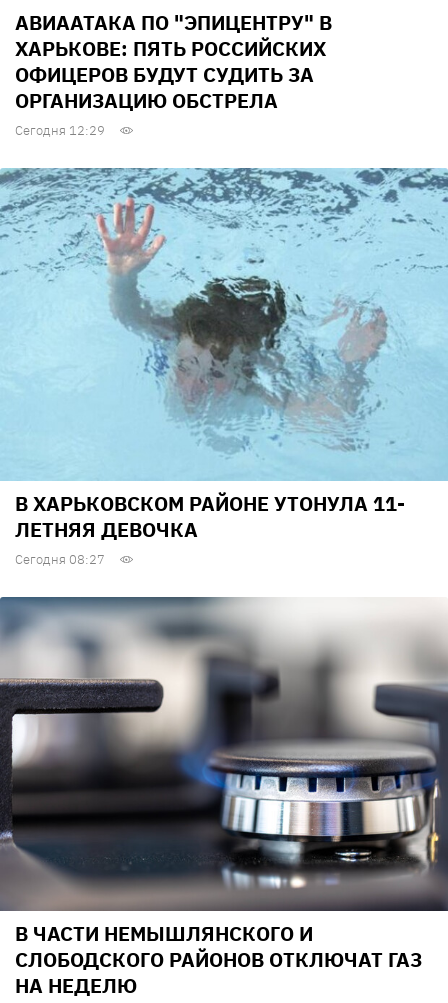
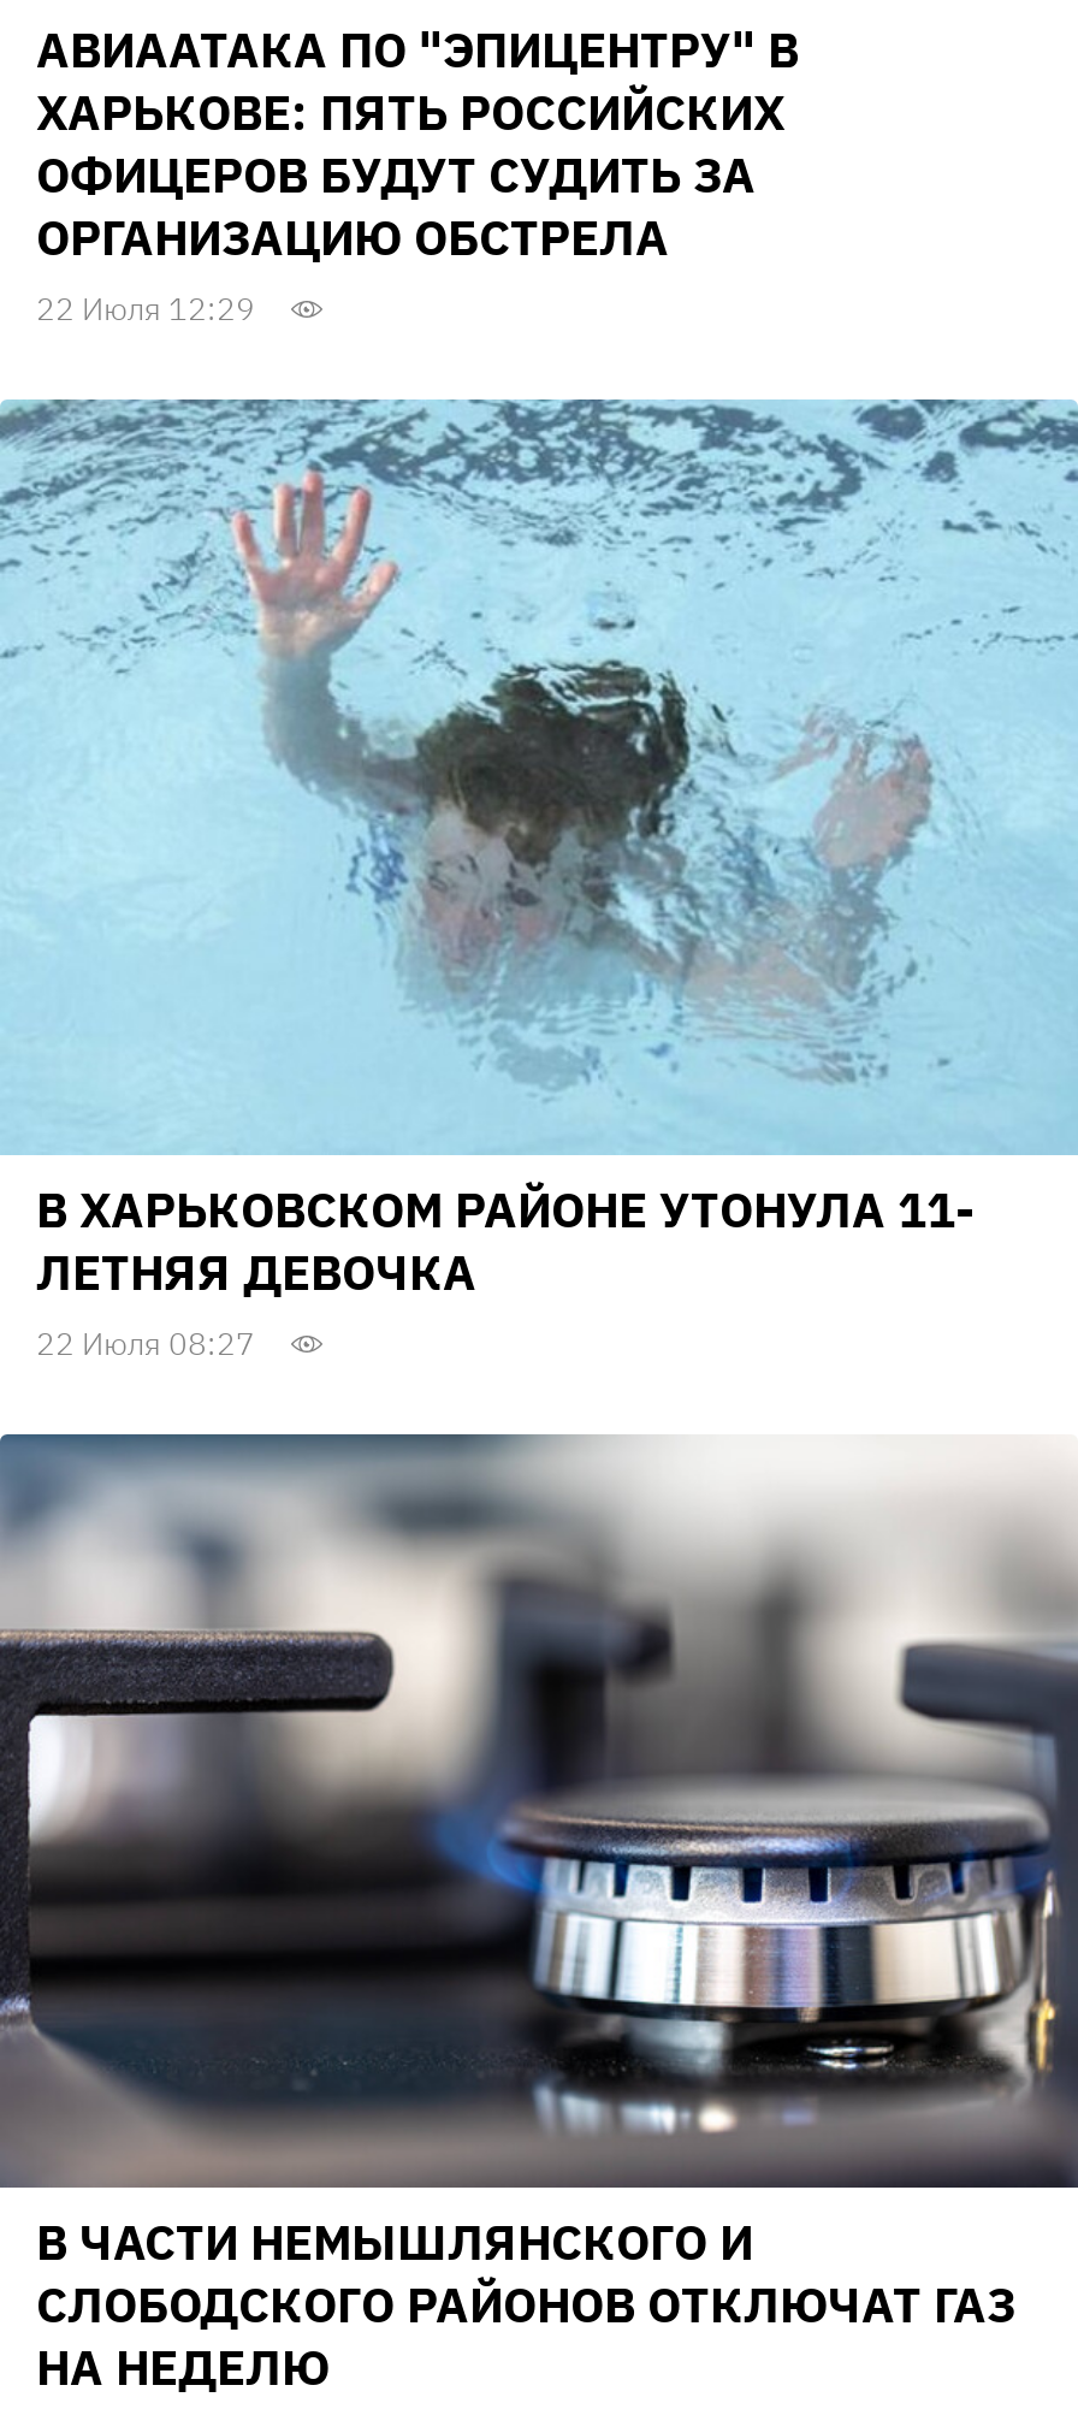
- Сегодня 12:29
+ 22 Июля 12:29

- Сегодня 08:27
+ 22 Июля 08:27
